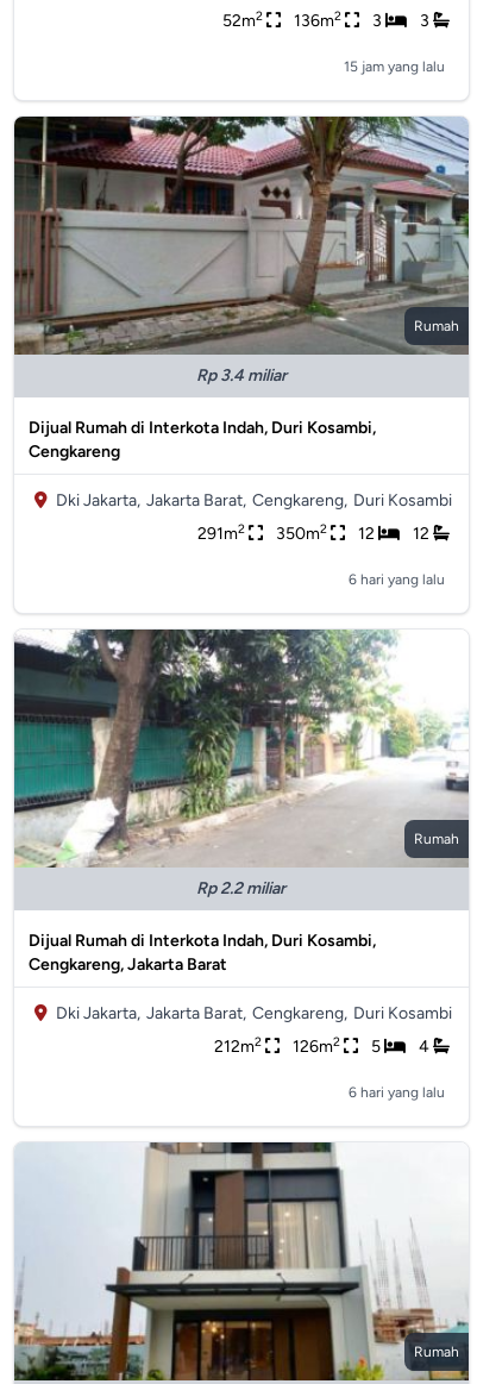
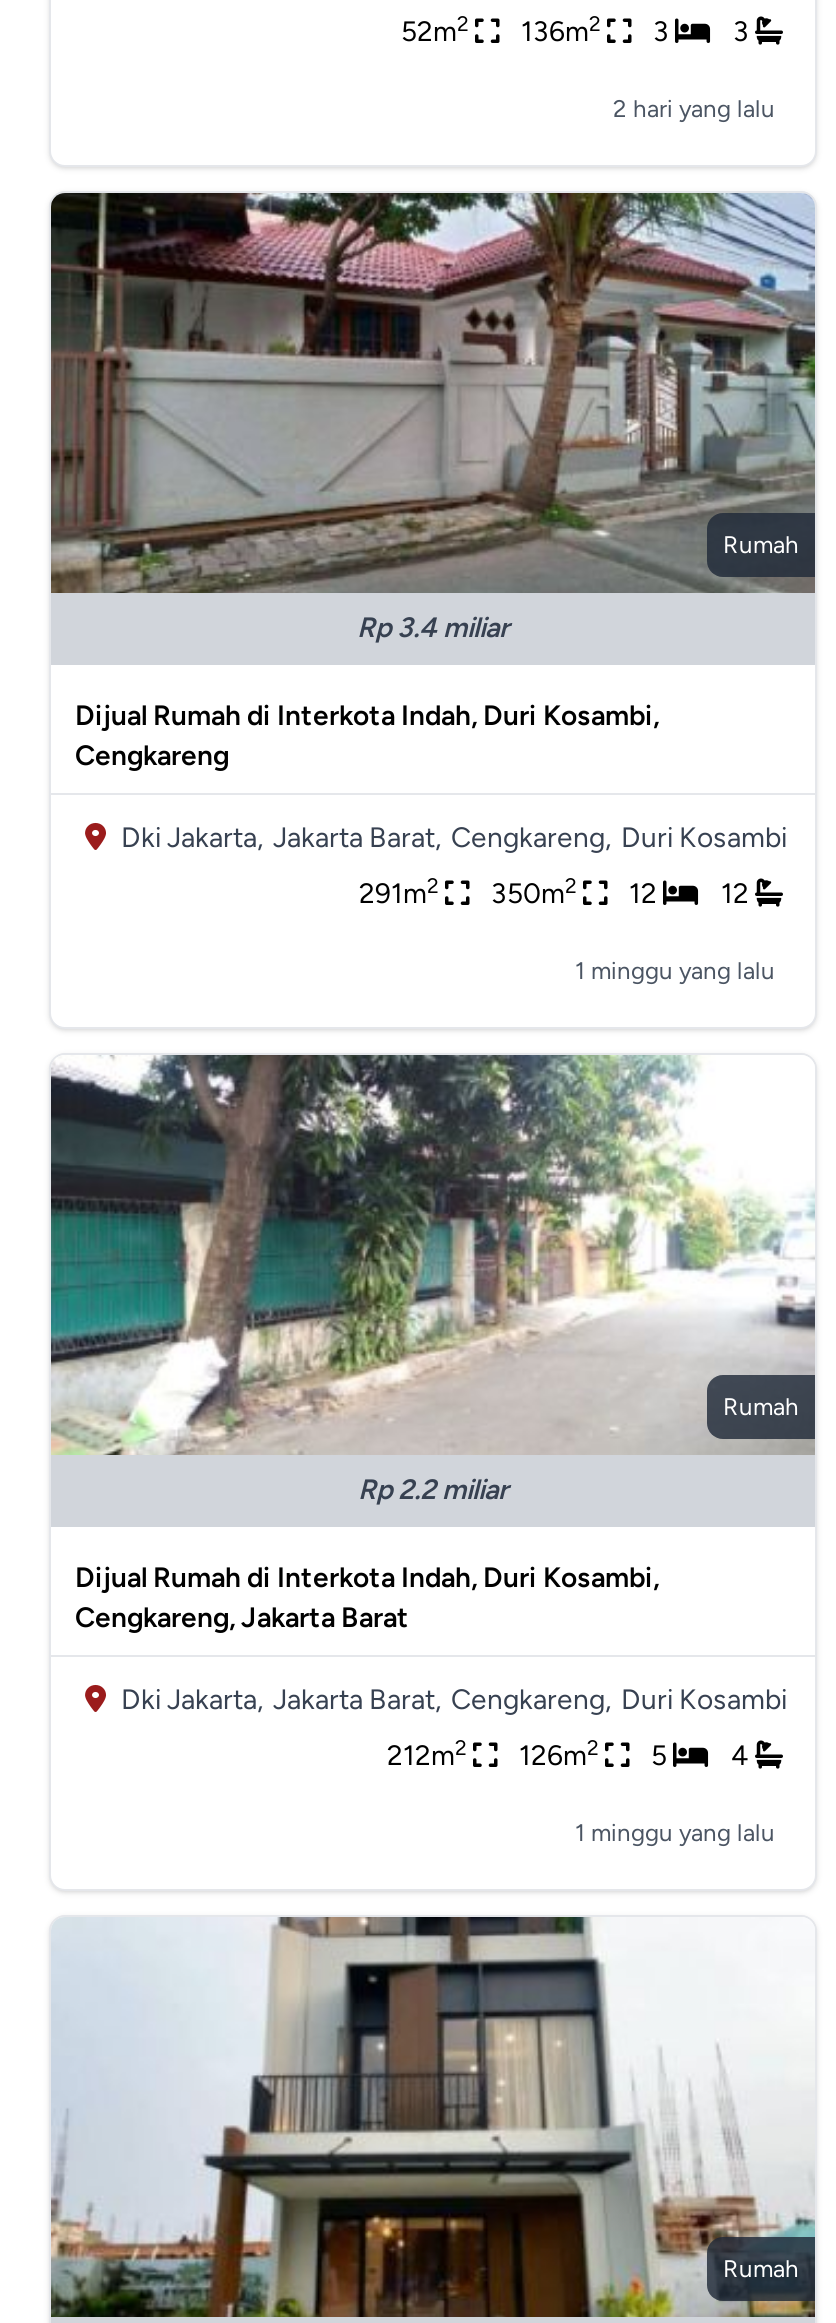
- 15 jam yang lalu
+ 2 hari yang lalu

- 6 hari yang lalu
+ 1 minggu yang lalu

- 6 hari yang lalu
+ 1 minggu yang lalu
